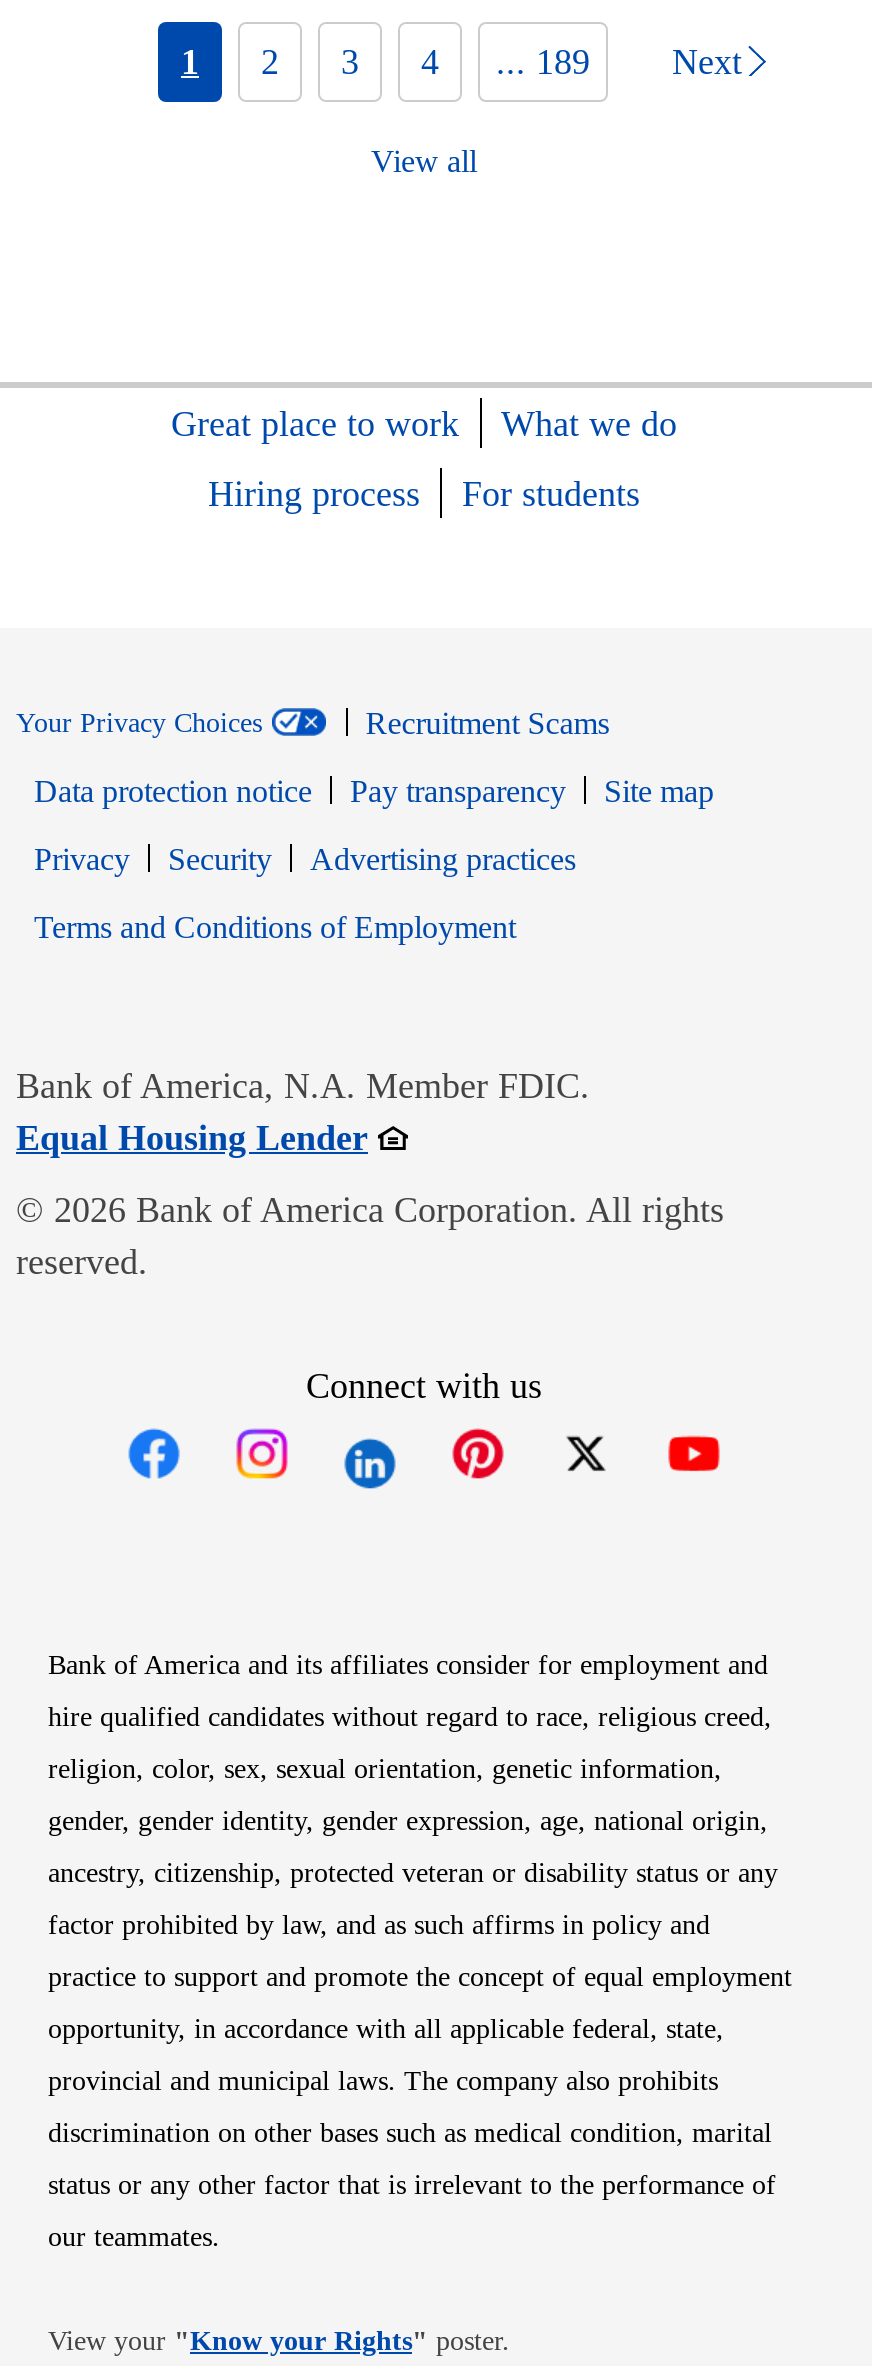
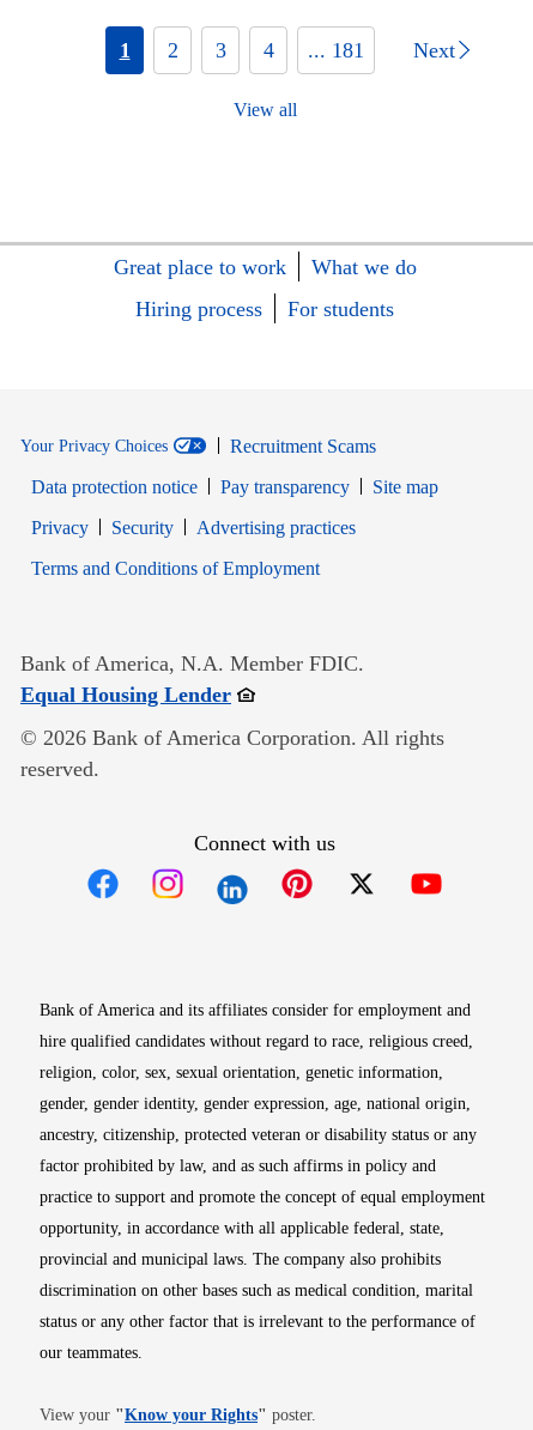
- 1 2 3 4 ... 189
+ 1 2 3 4 ... 181
